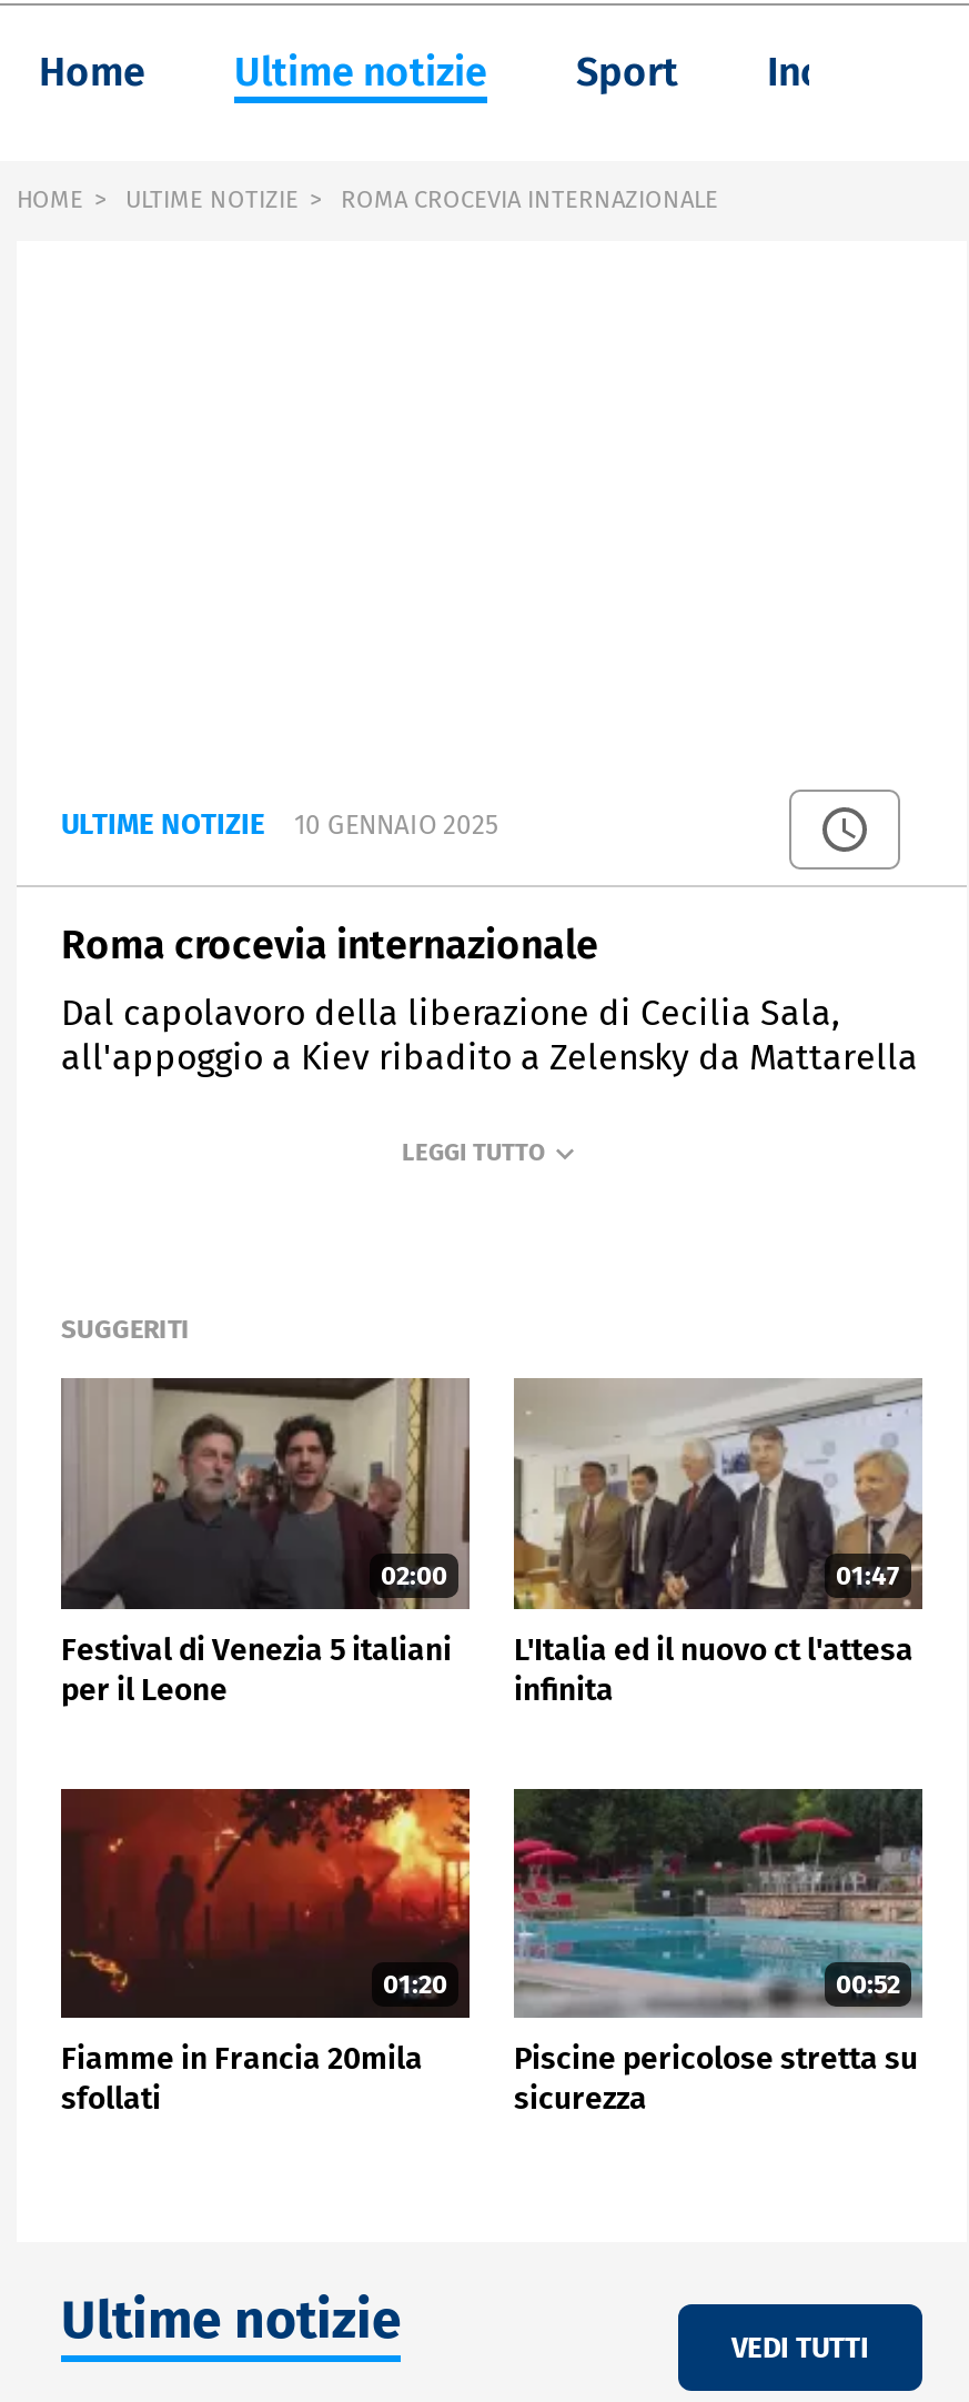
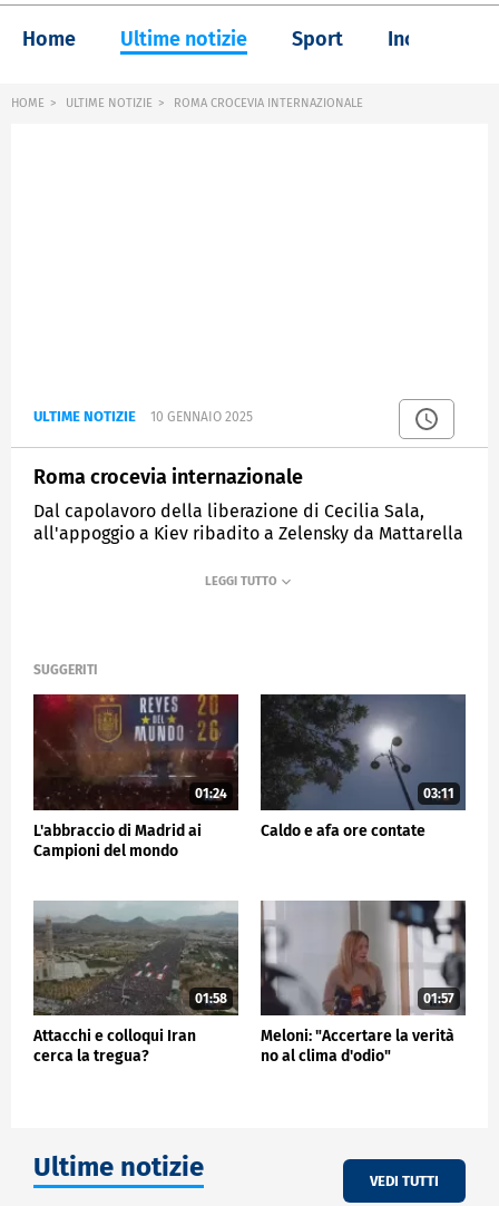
- [image]
- 02:00
+ [image]
+ 01:24

- [image]
- 01:47
+ [image]
+ 03:11

- Festival di Venezia 5 italiani
- per il Leone
+ L'abbraccio di Madrid ai
+ Campioni del mondo

- L'Italia ed il nuovo ct l'attesa
- infinita
+ Caldo e afa ore contate

- [image]
- 01:20
+ [image]
+ 01:58

- [image]
- 00:52
+ [image]
+ 01:57

- Fiamme in Francia 20mila
- sfollati
+ Attacchi e colloqui Iran
+ cerca la tregua?

- Piscine pericolose stretta su
- sicurezza
+ Meloni: "Accertare la verità
+ no al clima d'odio"
